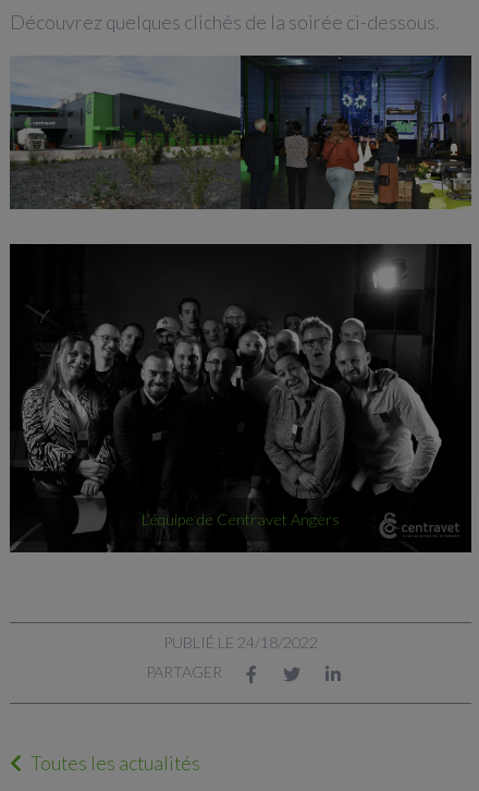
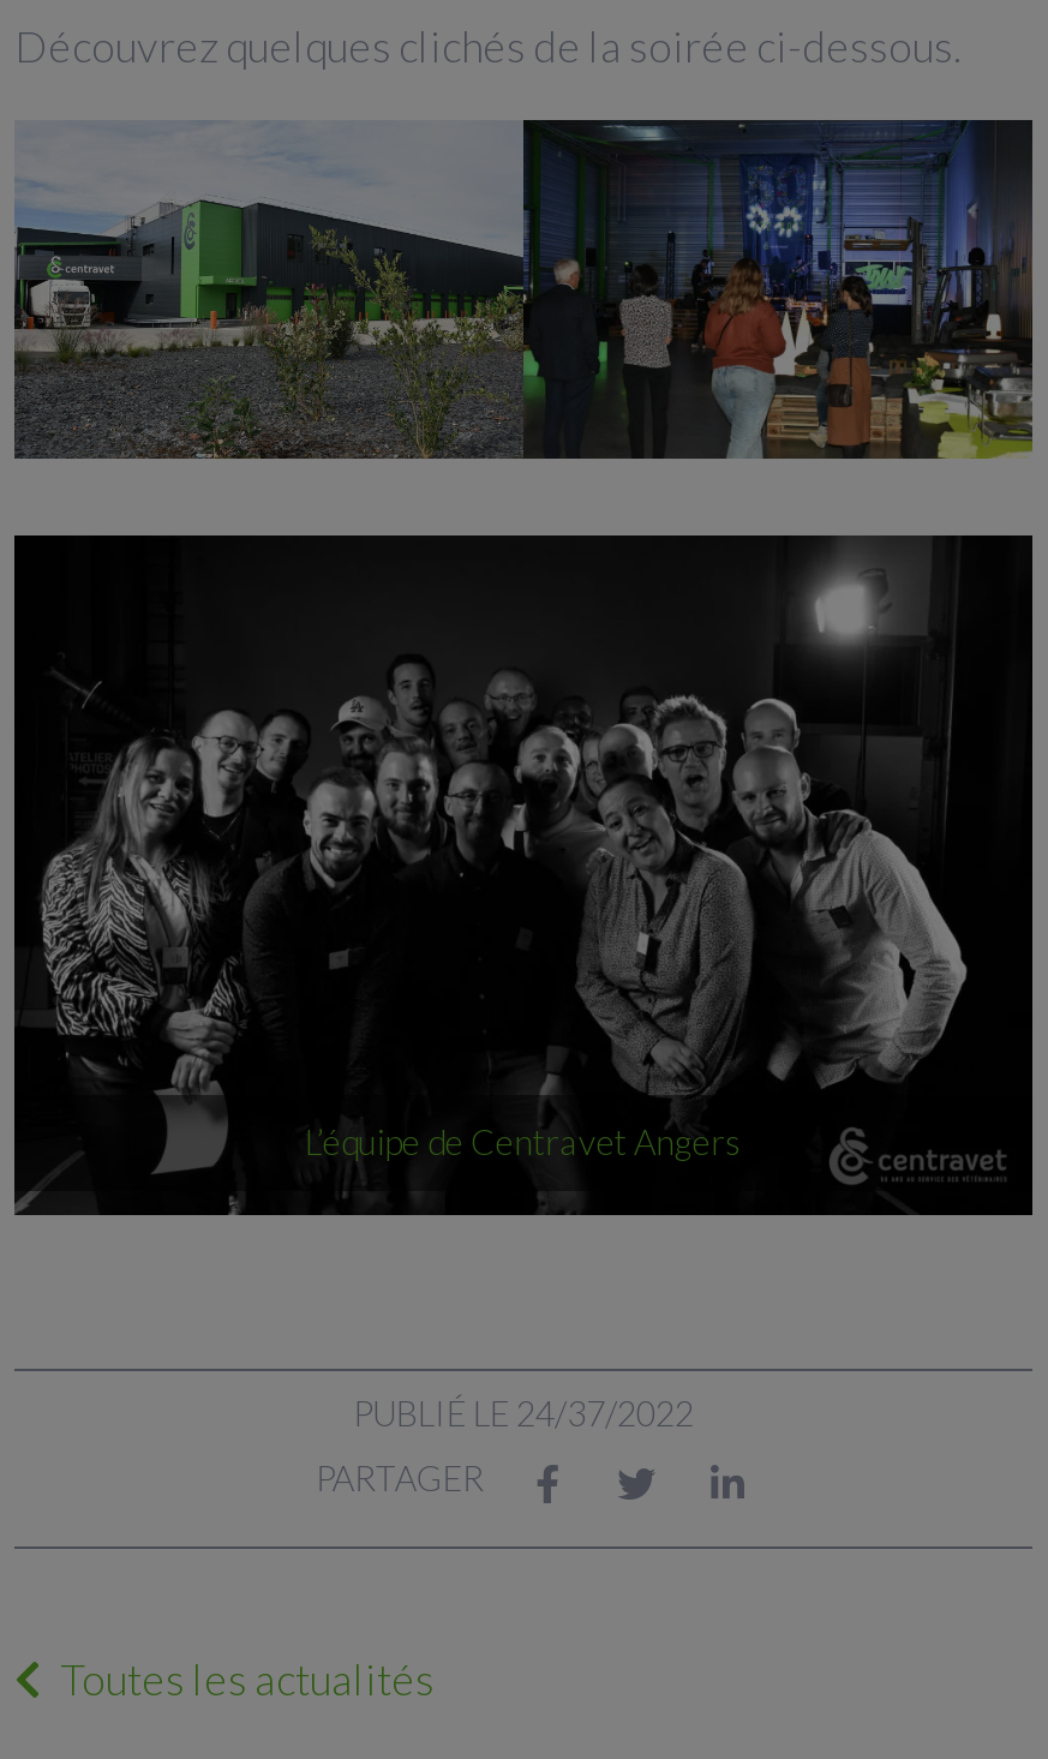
- PUBLIÉ LE 24/18/2022
+ PUBLIÉ LE 24/37/2022
